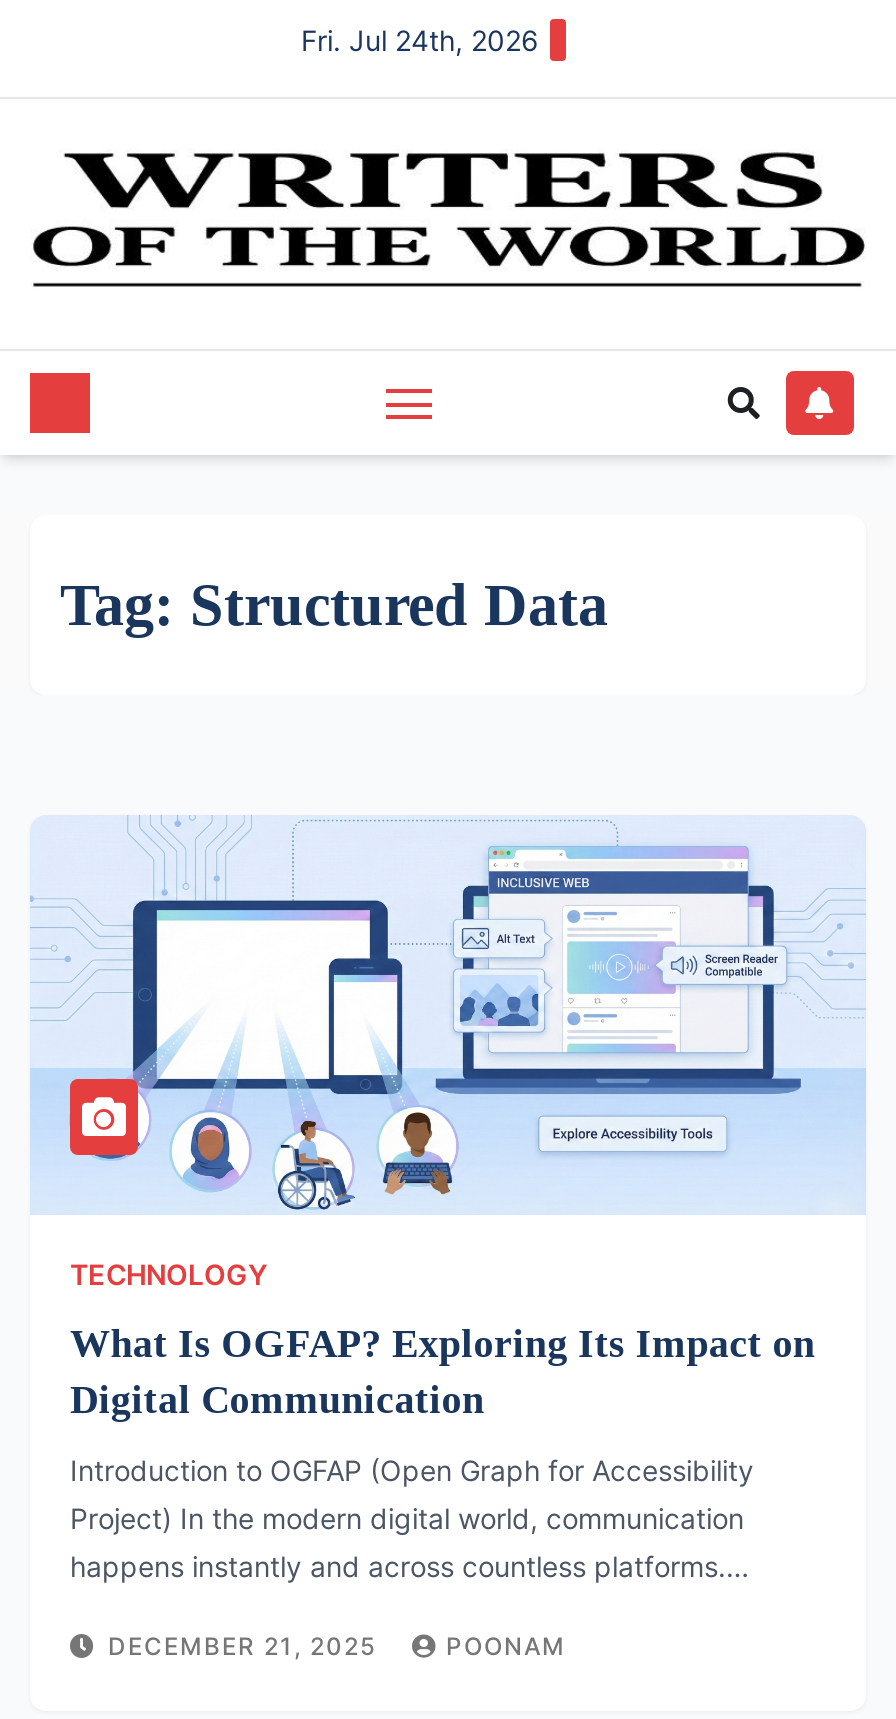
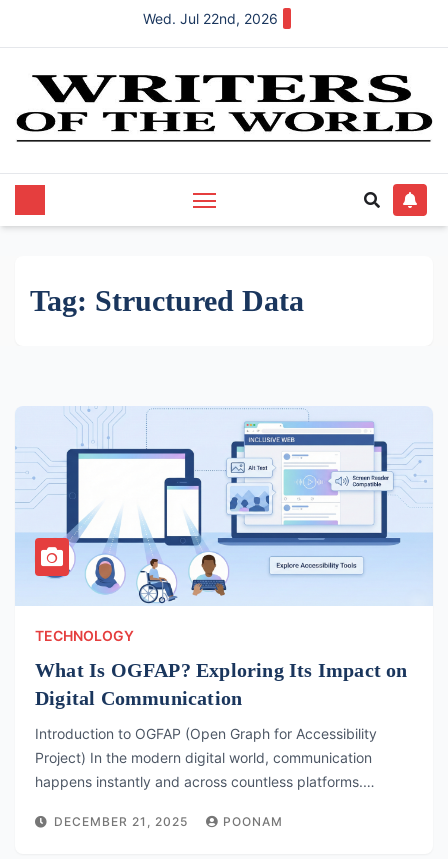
- Fri. Jul 24th, 2026
+ Wed. Jul 22nd, 2026
